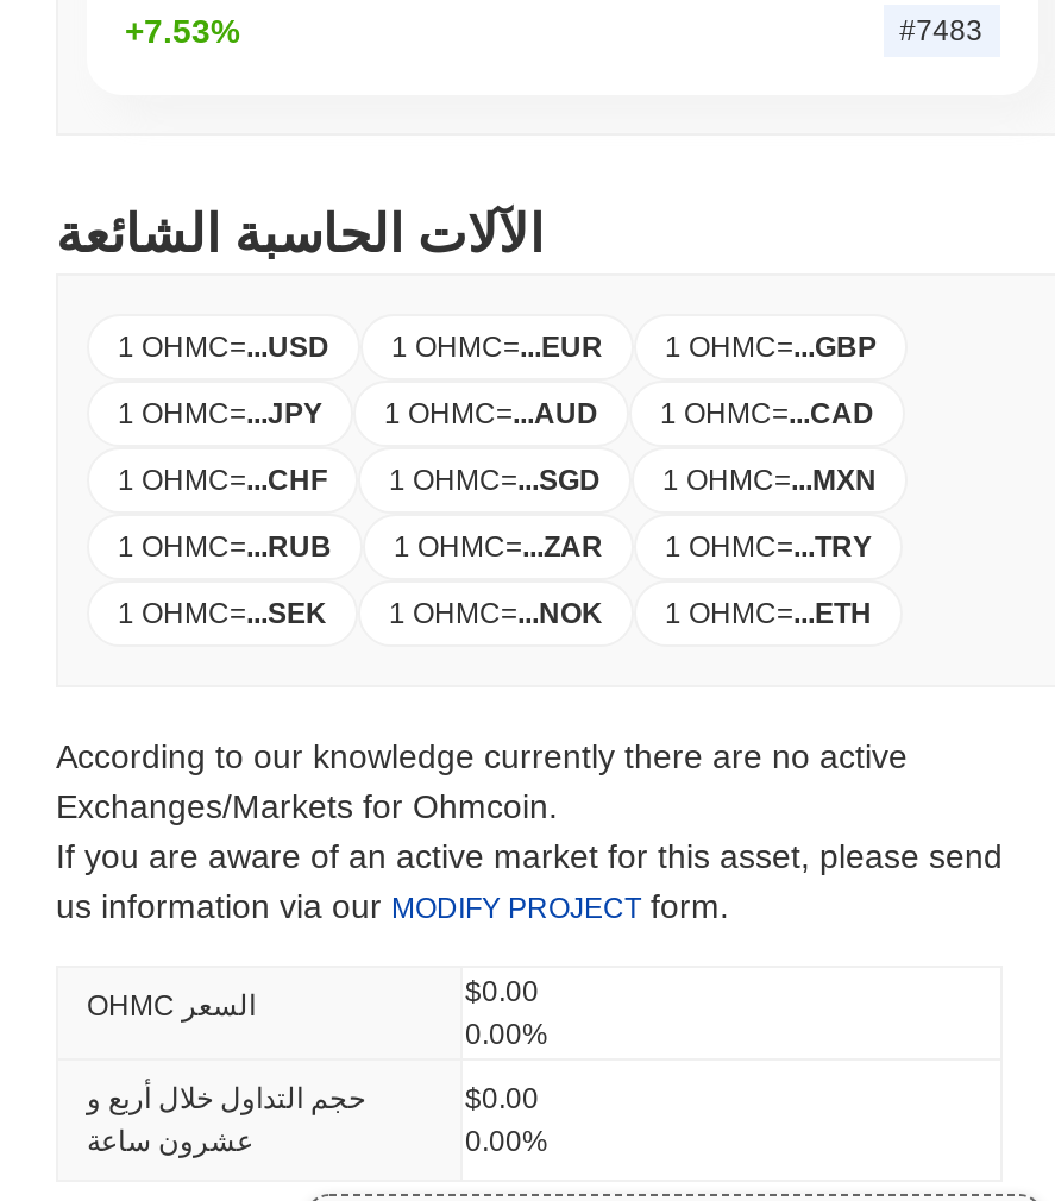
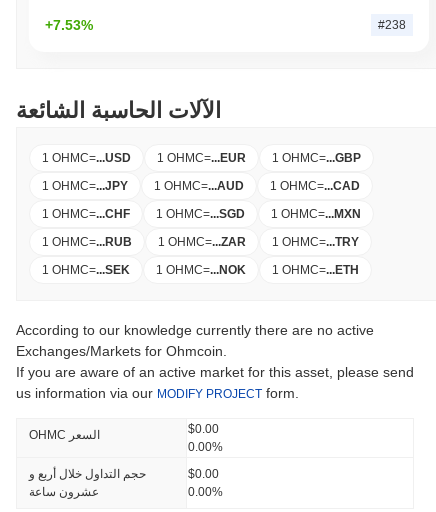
- #7483
+ #238
